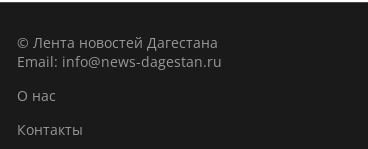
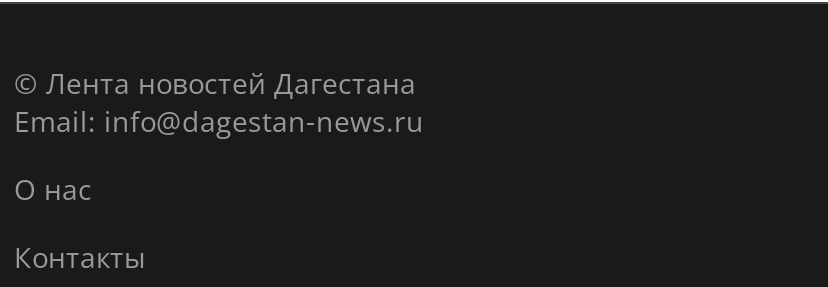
- Email: info@news-dagestan.ru
+ Email: info@dagestan-news.ru
